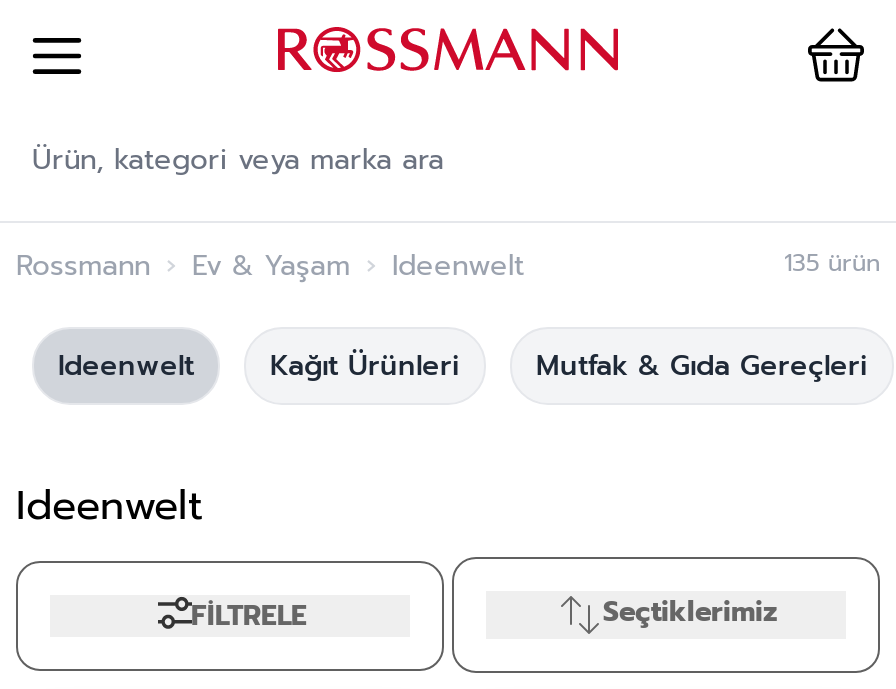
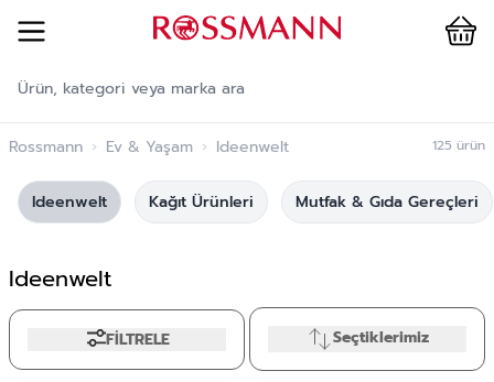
- 135 ürün
+ 125 ürün
